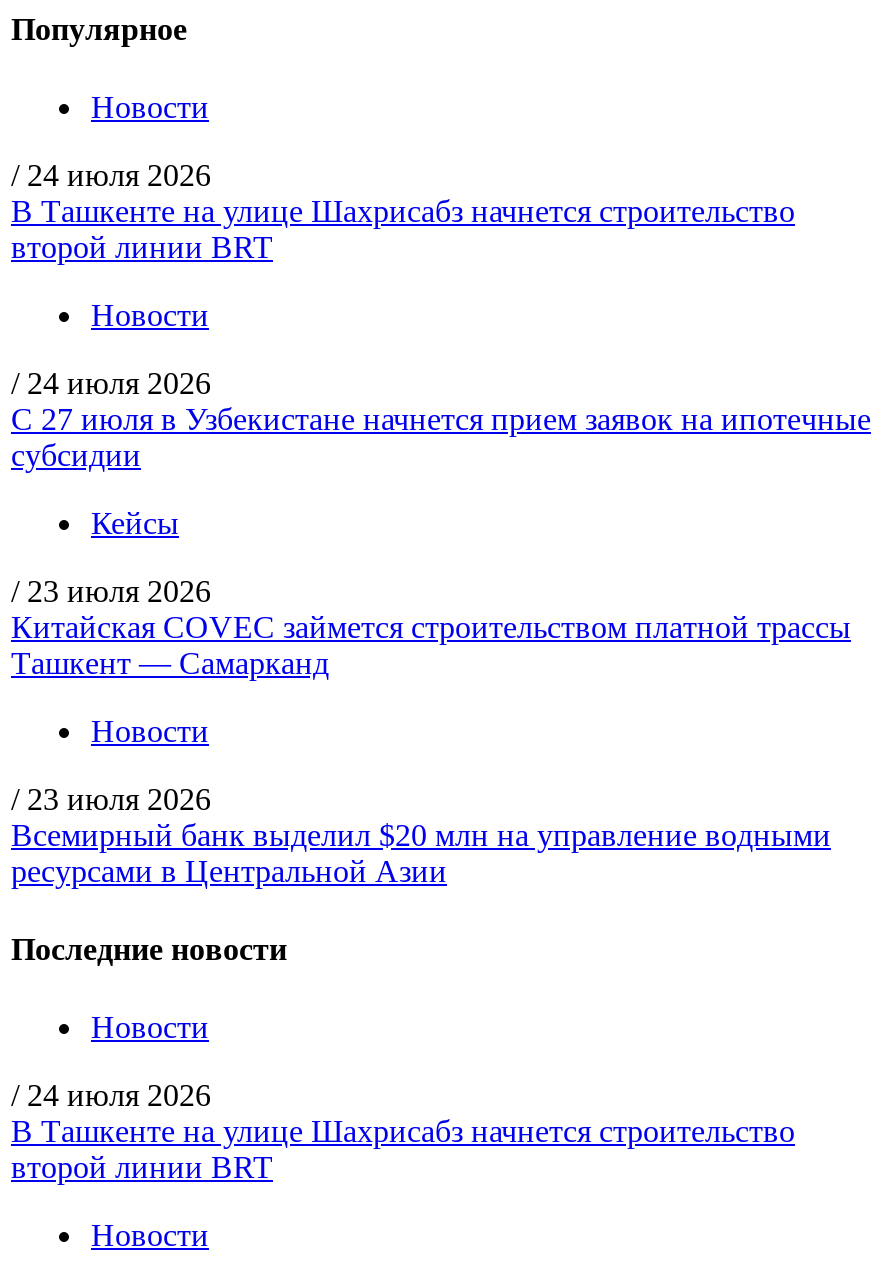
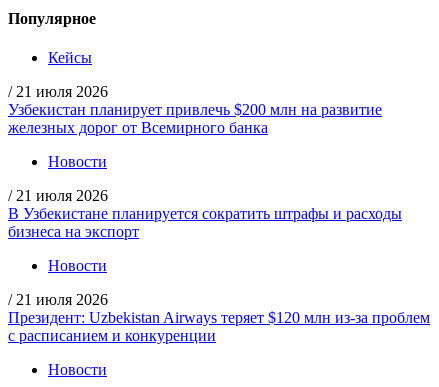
- Новости
- / 24 июля 2026
- В Ташкенте на улице Шахрисабз начнется строительство
- второй линии BRT
- Новости
- / 24 июля 2026
- C 27 июля в Узбекистане начнется прием заявок на ипотечные
- субсидии

- / 23 июля 2026
- Китайская COVEC займется строительством платной трассы
- Ташкент — Самарканд
+ / 21 июля 2026
+ Узбекистан планирует привлечь $200 млн на развитие
+ железных дорог от Всемирного банка

- / 23 июля 2026
- Всемирный банк выделил $20 млн на управление водными
- ресурсами в Центральной Азии
- Последние новости
+ / 21 июля 2026
+ В Узбекистане планируется сократить штрафы и расходы
+ бизнеса на экспорт

- / 24 июля 2026
- В Ташкенте на улице Шахрисабз начнется строительство
- второй линии BRT
+ / 21 июля 2026
+ Президент: Uzbekistan Airways теряет $120 млн из-за проблем
+ с расписанием и конкуренции
